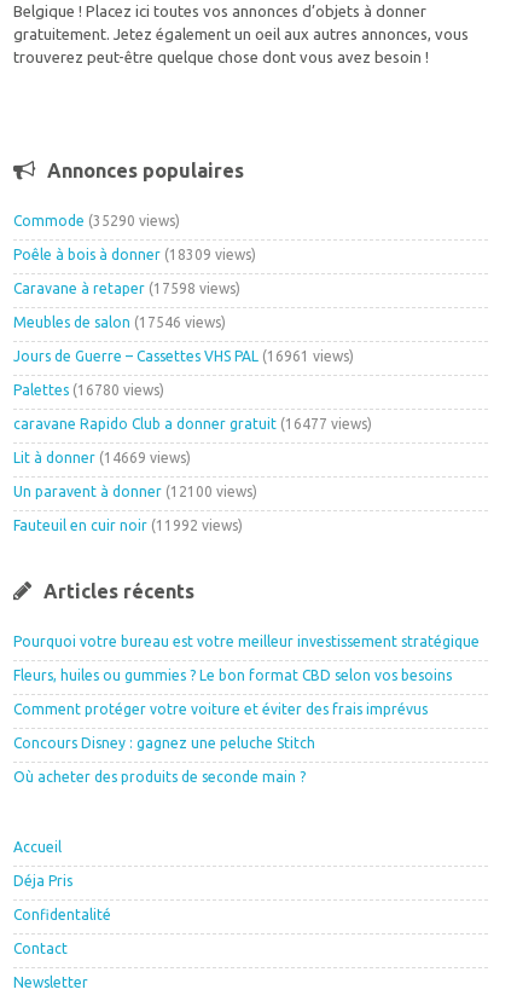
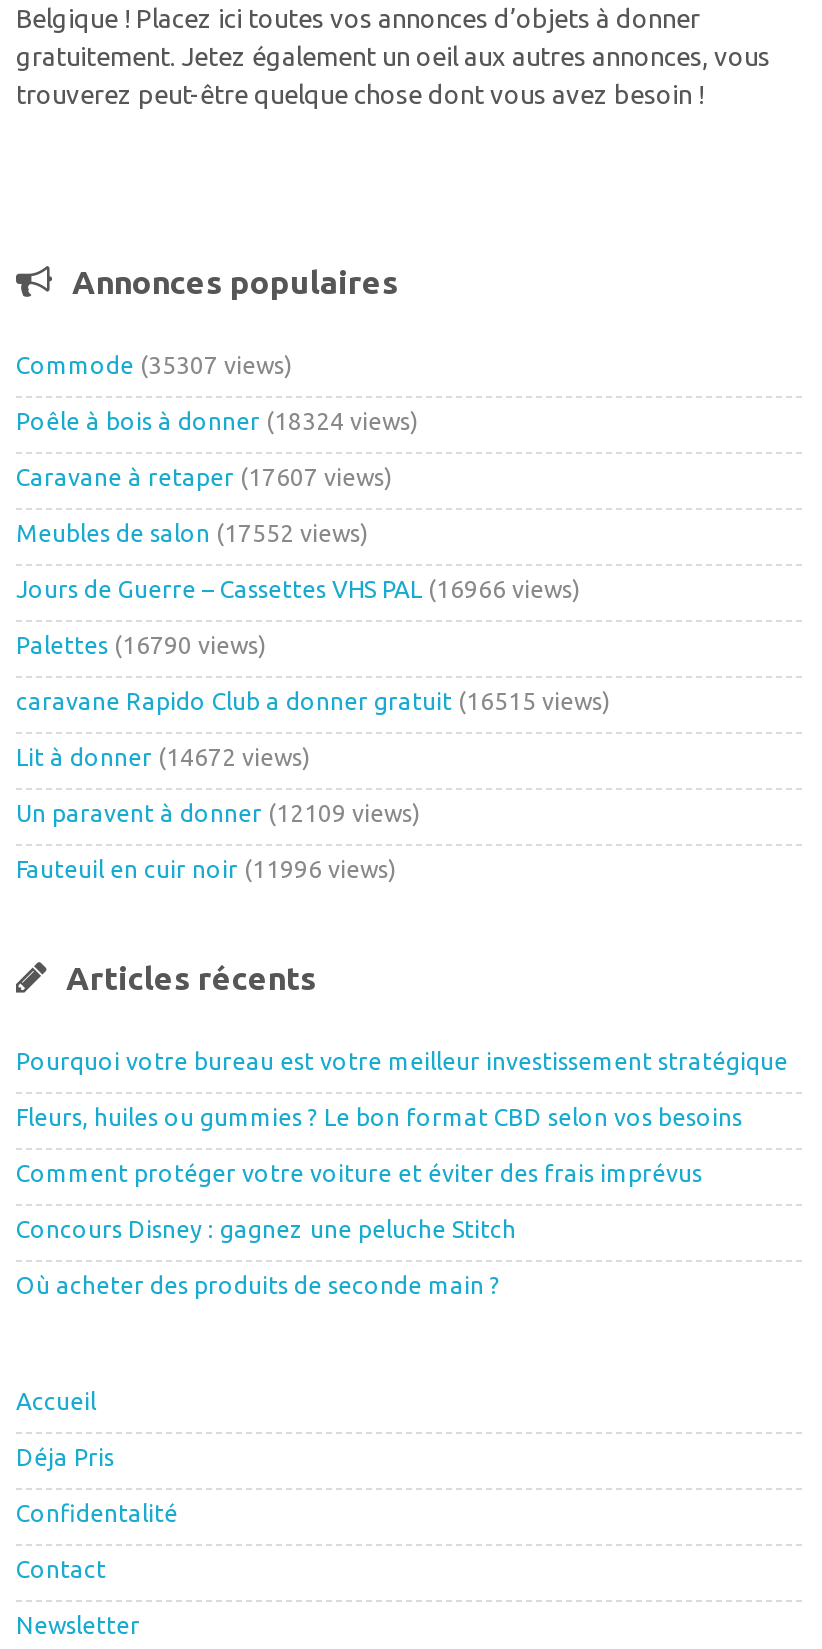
- Commode (35290 views)
+ Commode (35307 views)

- Poêle à bois à donner (18309 views)
+ Poêle à bois à donner (18324 views)

- Caravane à retaper (17598 views)
+ Caravane à retaper (17607 views)

- Meubles de salon (17546 views)
+ Meubles de salon (17552 views)

- Jours de Guerre – Cassettes VHS PAL (16961 views)
+ Jours de Guerre – Cassettes VHS PAL (16966 views)

- Palettes (16780 views)
+ Palettes (16790 views)

- caravane Rapido Club a donner gratuit (16477 views)
+ caravane Rapido Club a donner gratuit (16515 views)

- Lit à donner (14669 views)
+ Lit à donner (14672 views)

- Un paravent à donner (12100 views)
+ Un paravent à donner (12109 views)

- Fauteuil en cuir noir (11992 views)
+ Fauteuil en cuir noir (11996 views)
